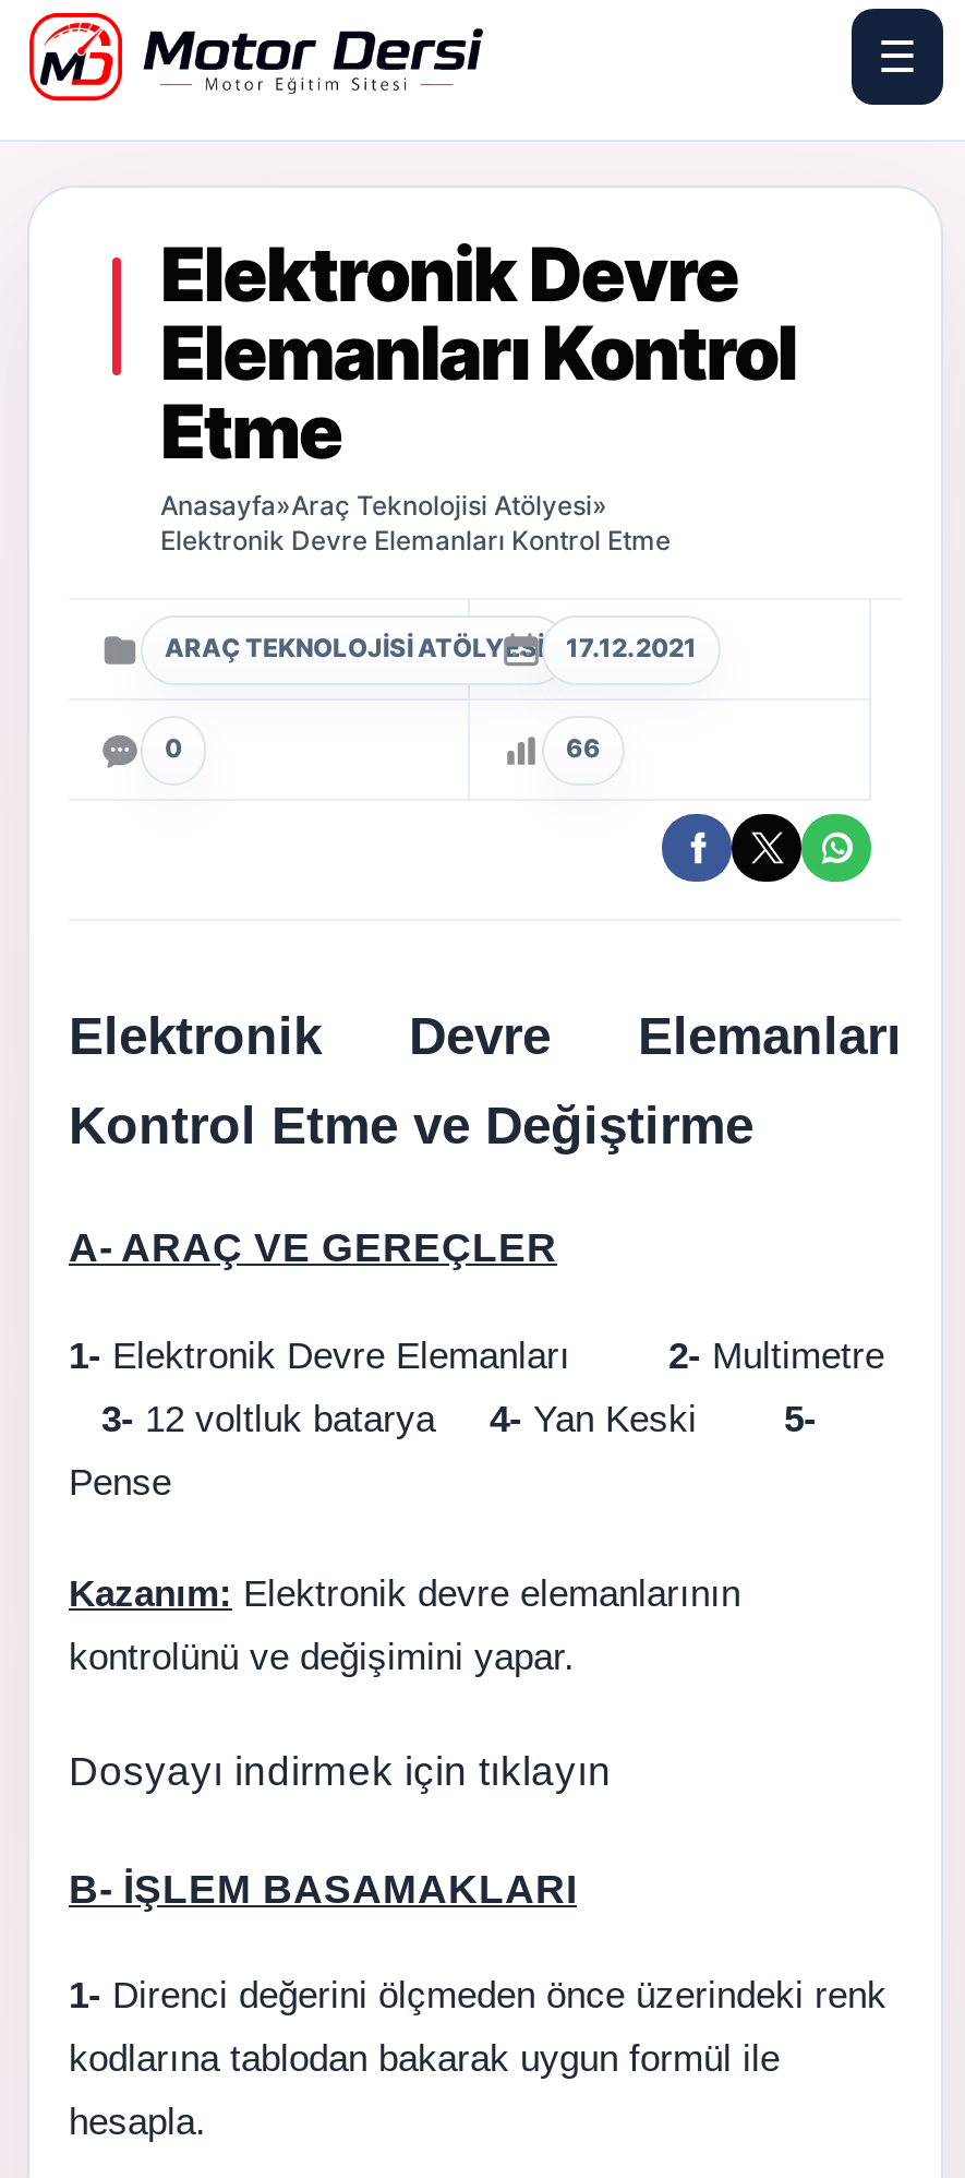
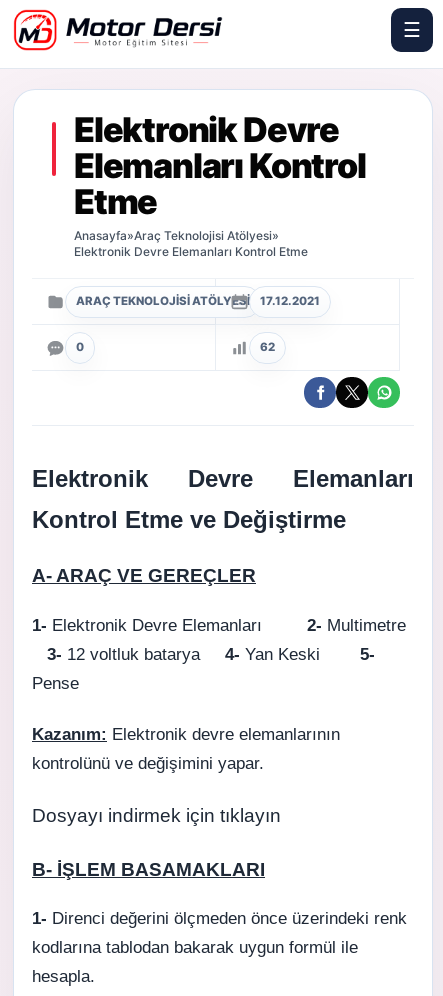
- 66
+ 62
